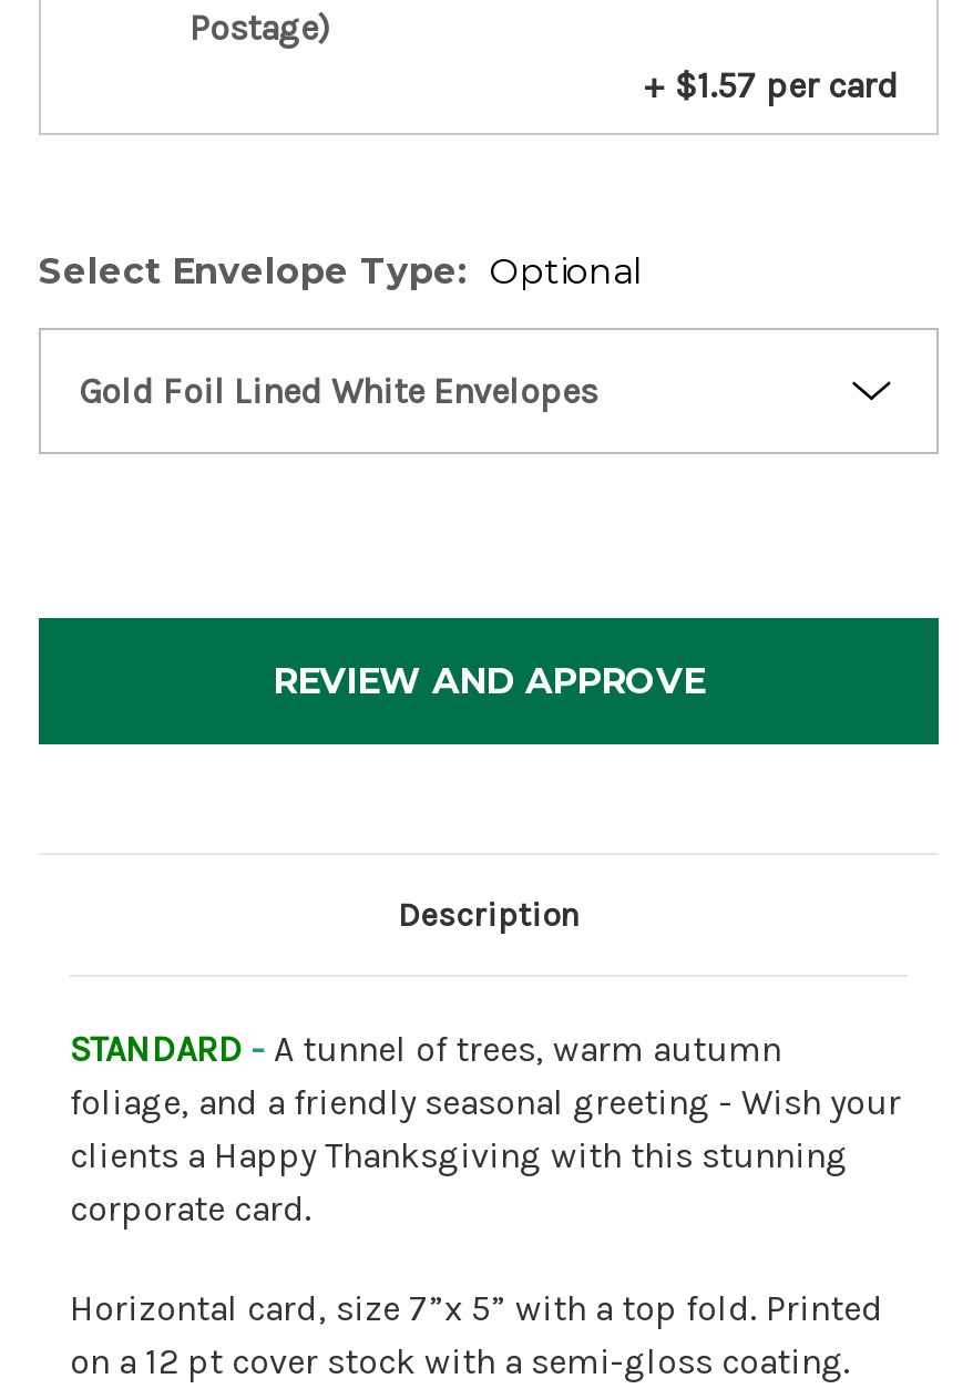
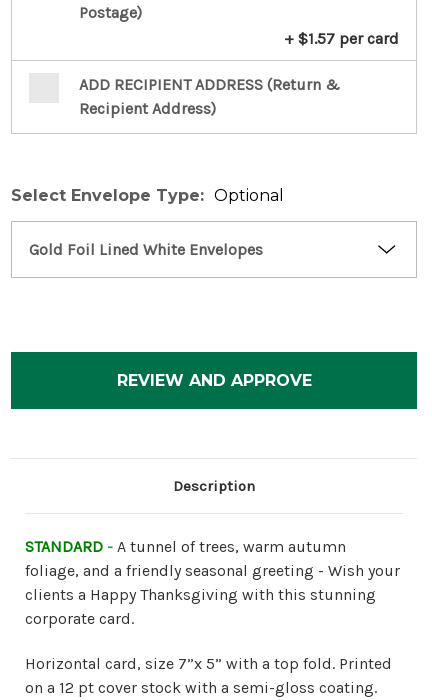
+ ADD RECIPIENT ADDRESS (Return &
+ Recipient Address)
